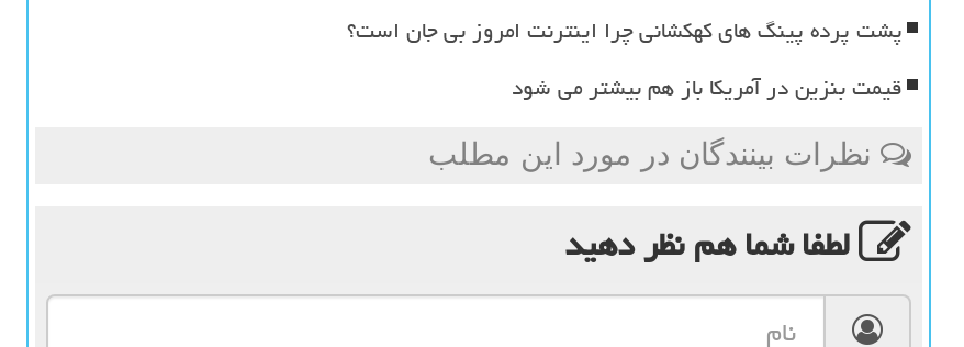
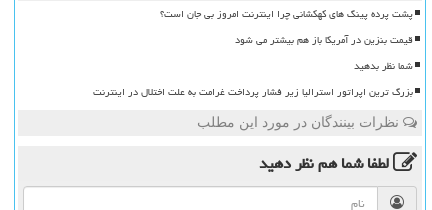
+ شما نظر بدهید
+ بزرگ ترین اپراتور استرالیا زیر فشار پرداخت غرامت به علت اختلال در اینترنت
